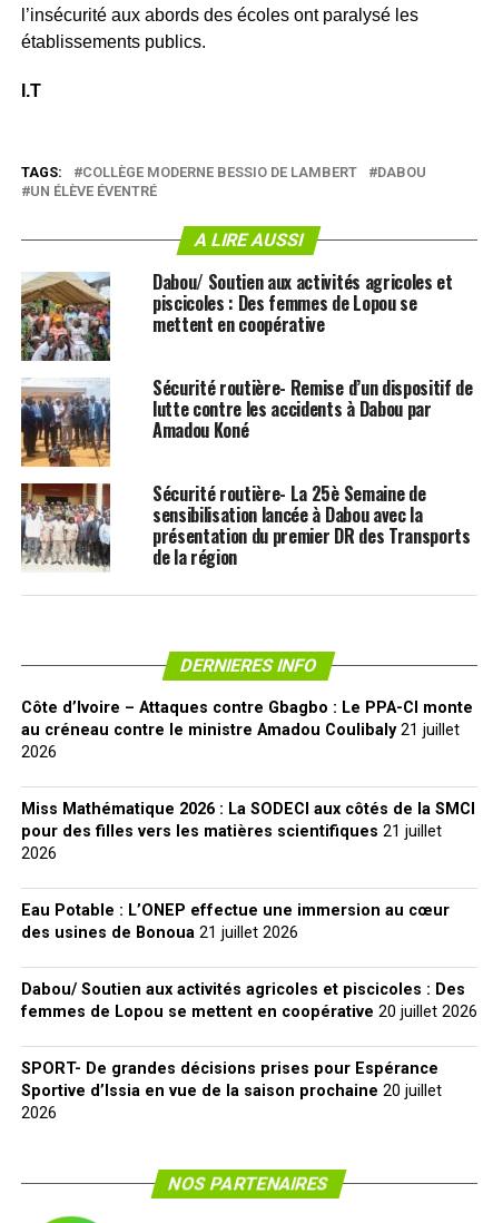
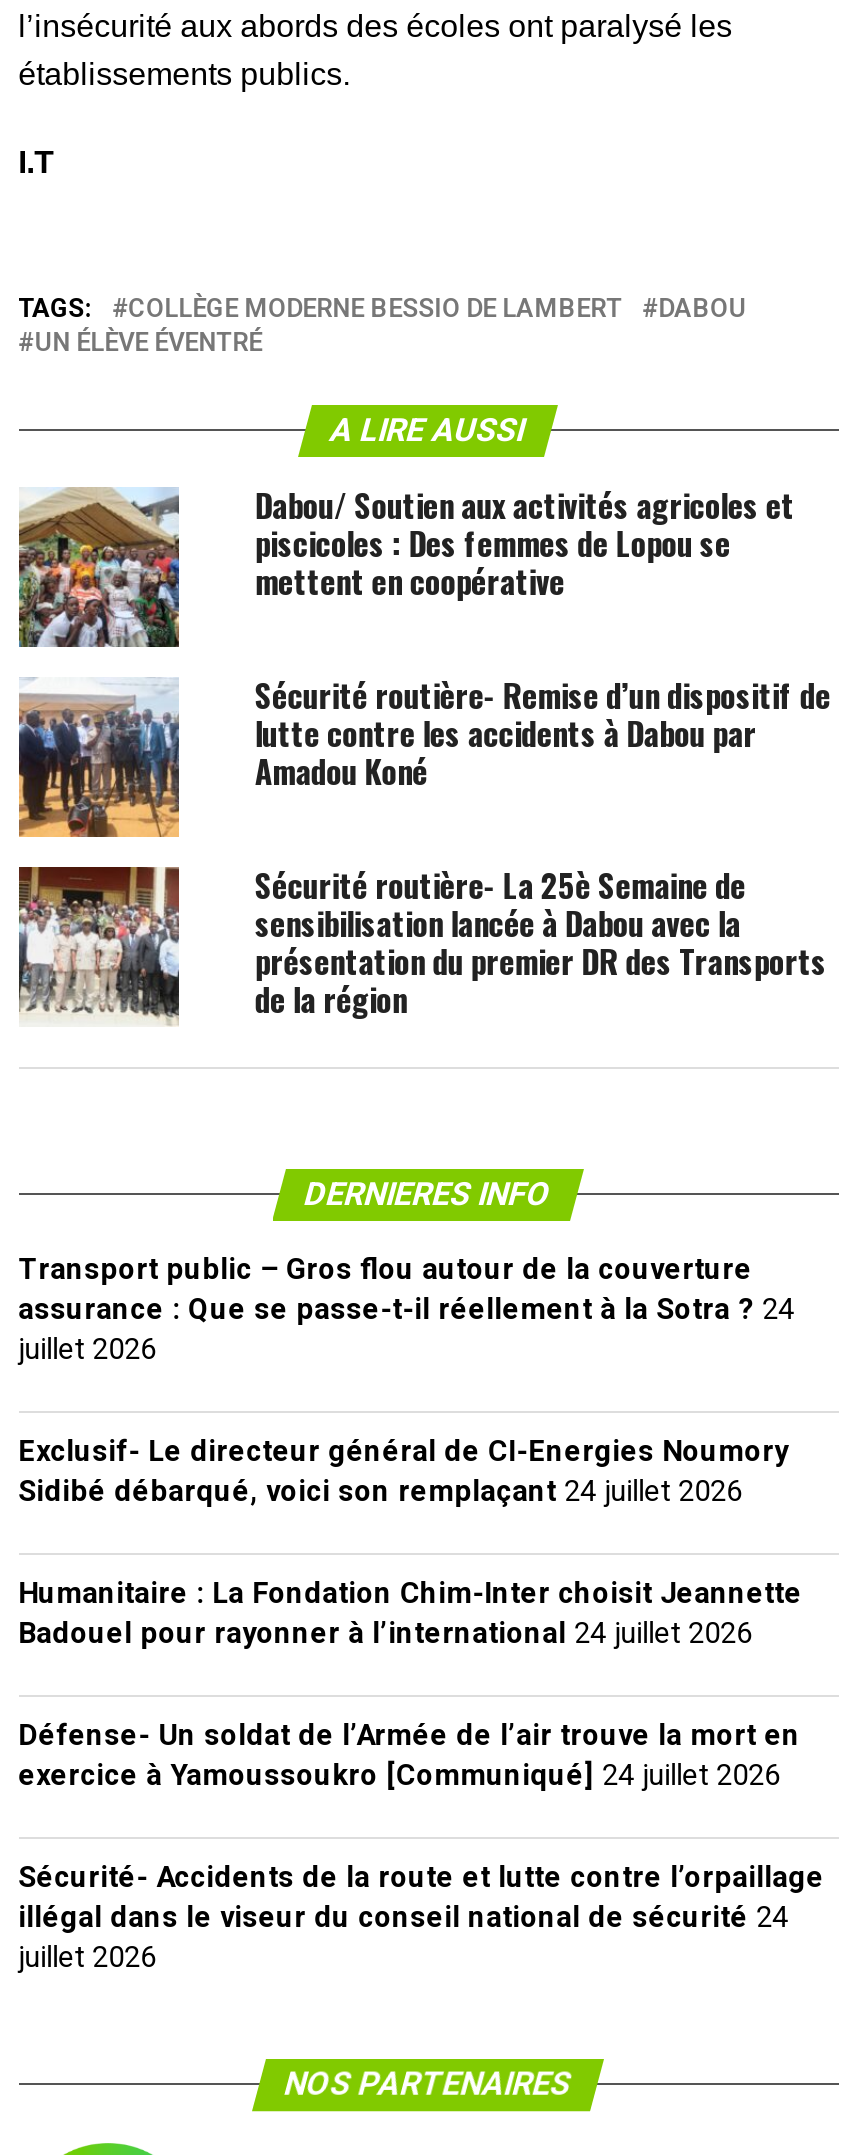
- Côte d’Ivoire – Attaques contre Gbagbo : Le PPA-CI monte
- au créneau contre le ministre Amadou Coulibaly 21 juillet
- 2026
+ Transport public – Gros flou autour de la couverture
+ assurance : Que se passe-t-il réellement à la Sotra ? 24
+ juillet 2026

- Miss Mathématique 2026 : La SODECI aux côtés de la SMCI
- pour des filles vers les matières scientifiques 21 juillet
- 2026
+ Exclusif- Le directeur général de CI-Energies Noumory
+ Sidibé débarqué, voici son remplaçant 24 juillet 2026

- Eau Potable : L’ONEP effectue une immersion au cœur
- des usines de Bonoua 21 juillet 2026
+ Humanitaire : La Fondation Chim-Inter choisit Jeannette
+ Badouel pour rayonner à l’international 24 juillet 2026

- Dabou/ Soutien aux activités agricoles et piscicoles : Des
- femmes de Lopou se mettent en coopérative 20 juillet 2026
+ Défense- Un soldat de l’Armée de l’air trouve la mort en
+ exercice à Yamoussoukro [Communiqué] 24 juillet 2026

- SPORT- De grandes décisions prises pour Espérance
- Sportive d’Issia en vue de la saison prochaine 20 juillet
- 2026
+ Sécurité- Accidents de la route et lutte contre l’orpaillage
+ illégal dans le viseur du conseil national de sécurité 24
+ juillet 2026
